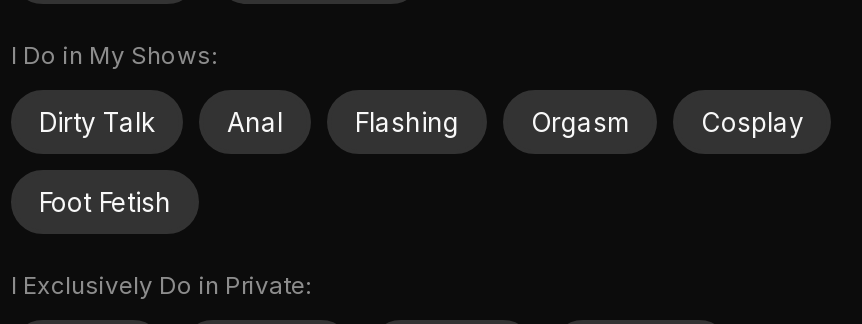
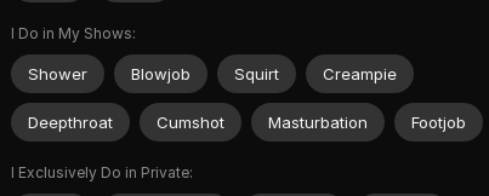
- Dirty Talk
- Anal
- Flashing
- Orgasm
- Cosplay
+ Shower
+ Blowjob
+ Squirt
+ Creampie

- Foot Fetish
+ Deepthroat
+ Cumshot
+ Masturbation
+ Footjob
